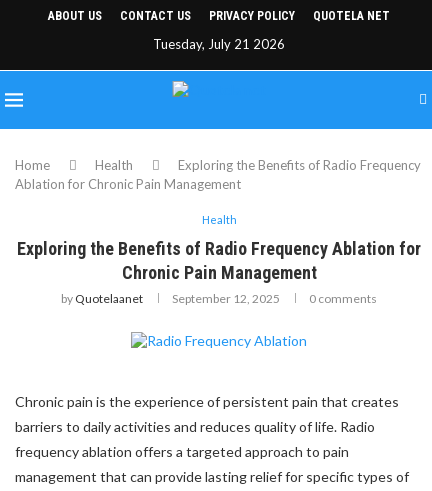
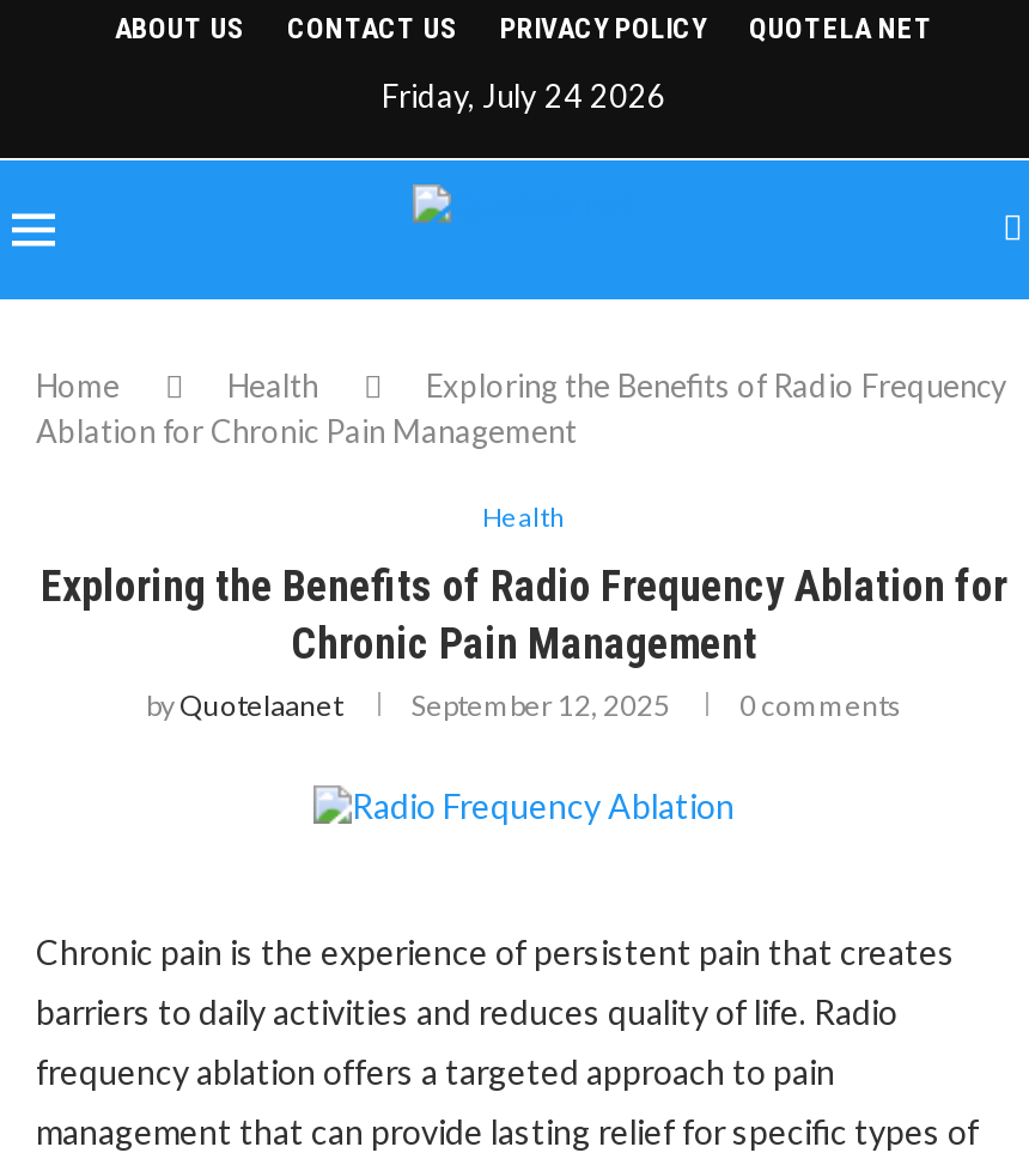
- Tuesday, July 21 2026
+ Friday, July 24 2026
